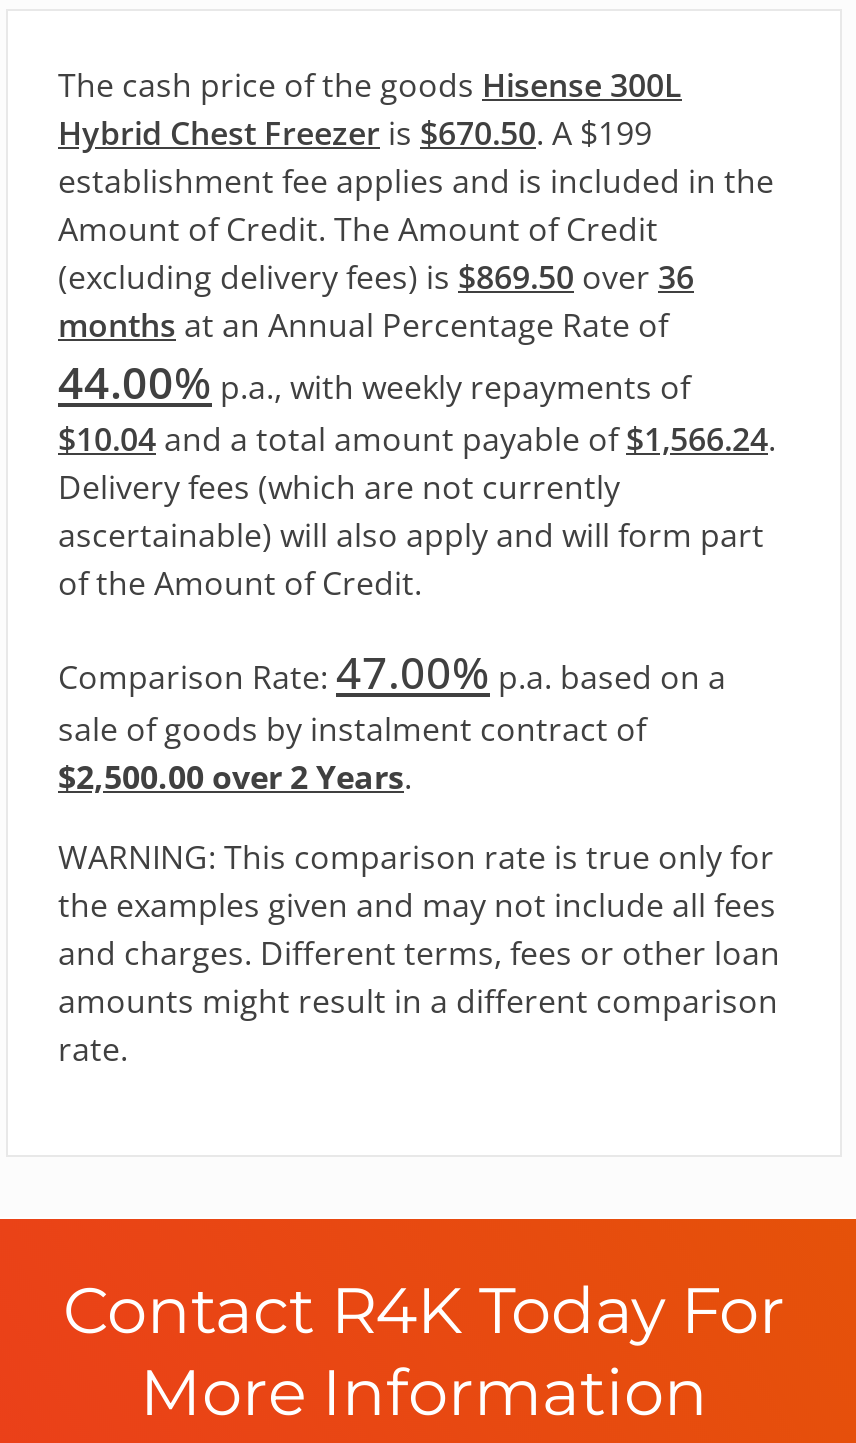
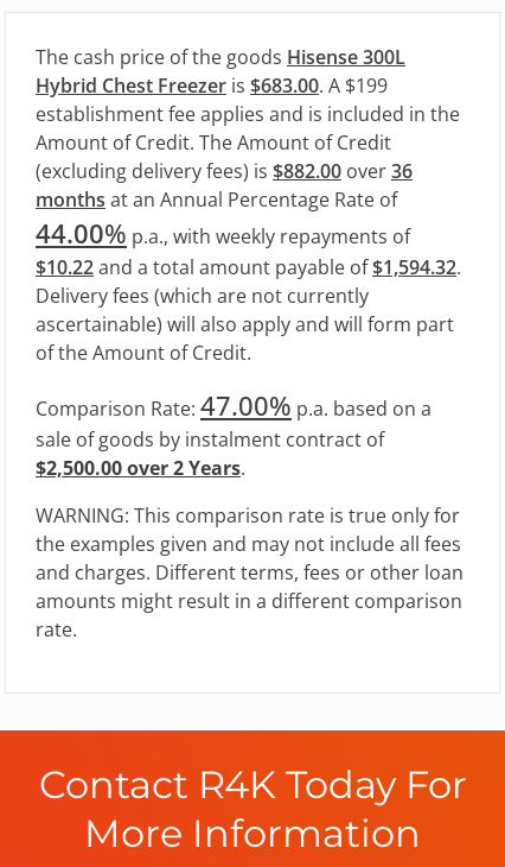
- Hybrid Chest Freezer is $670.50. A $199
+ Hybrid Chest Freezer is $683.00. A $199

- (excluding delivery fees) is $869.50 over 36
+ (excluding delivery fees) is $882.00 over 36

- $10.04 and a total amount payable of $1,566.24.
+ $10.22 and a total amount payable of $1,594.32.
